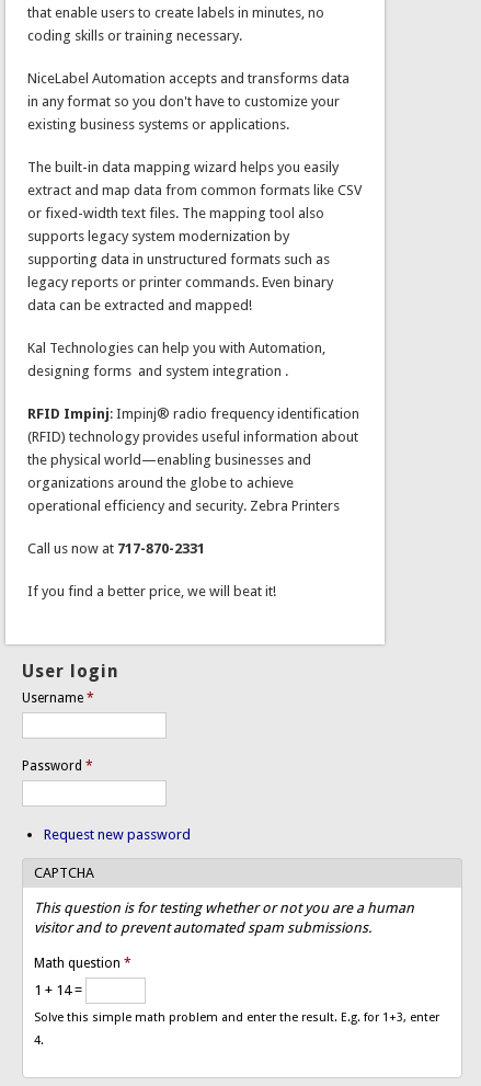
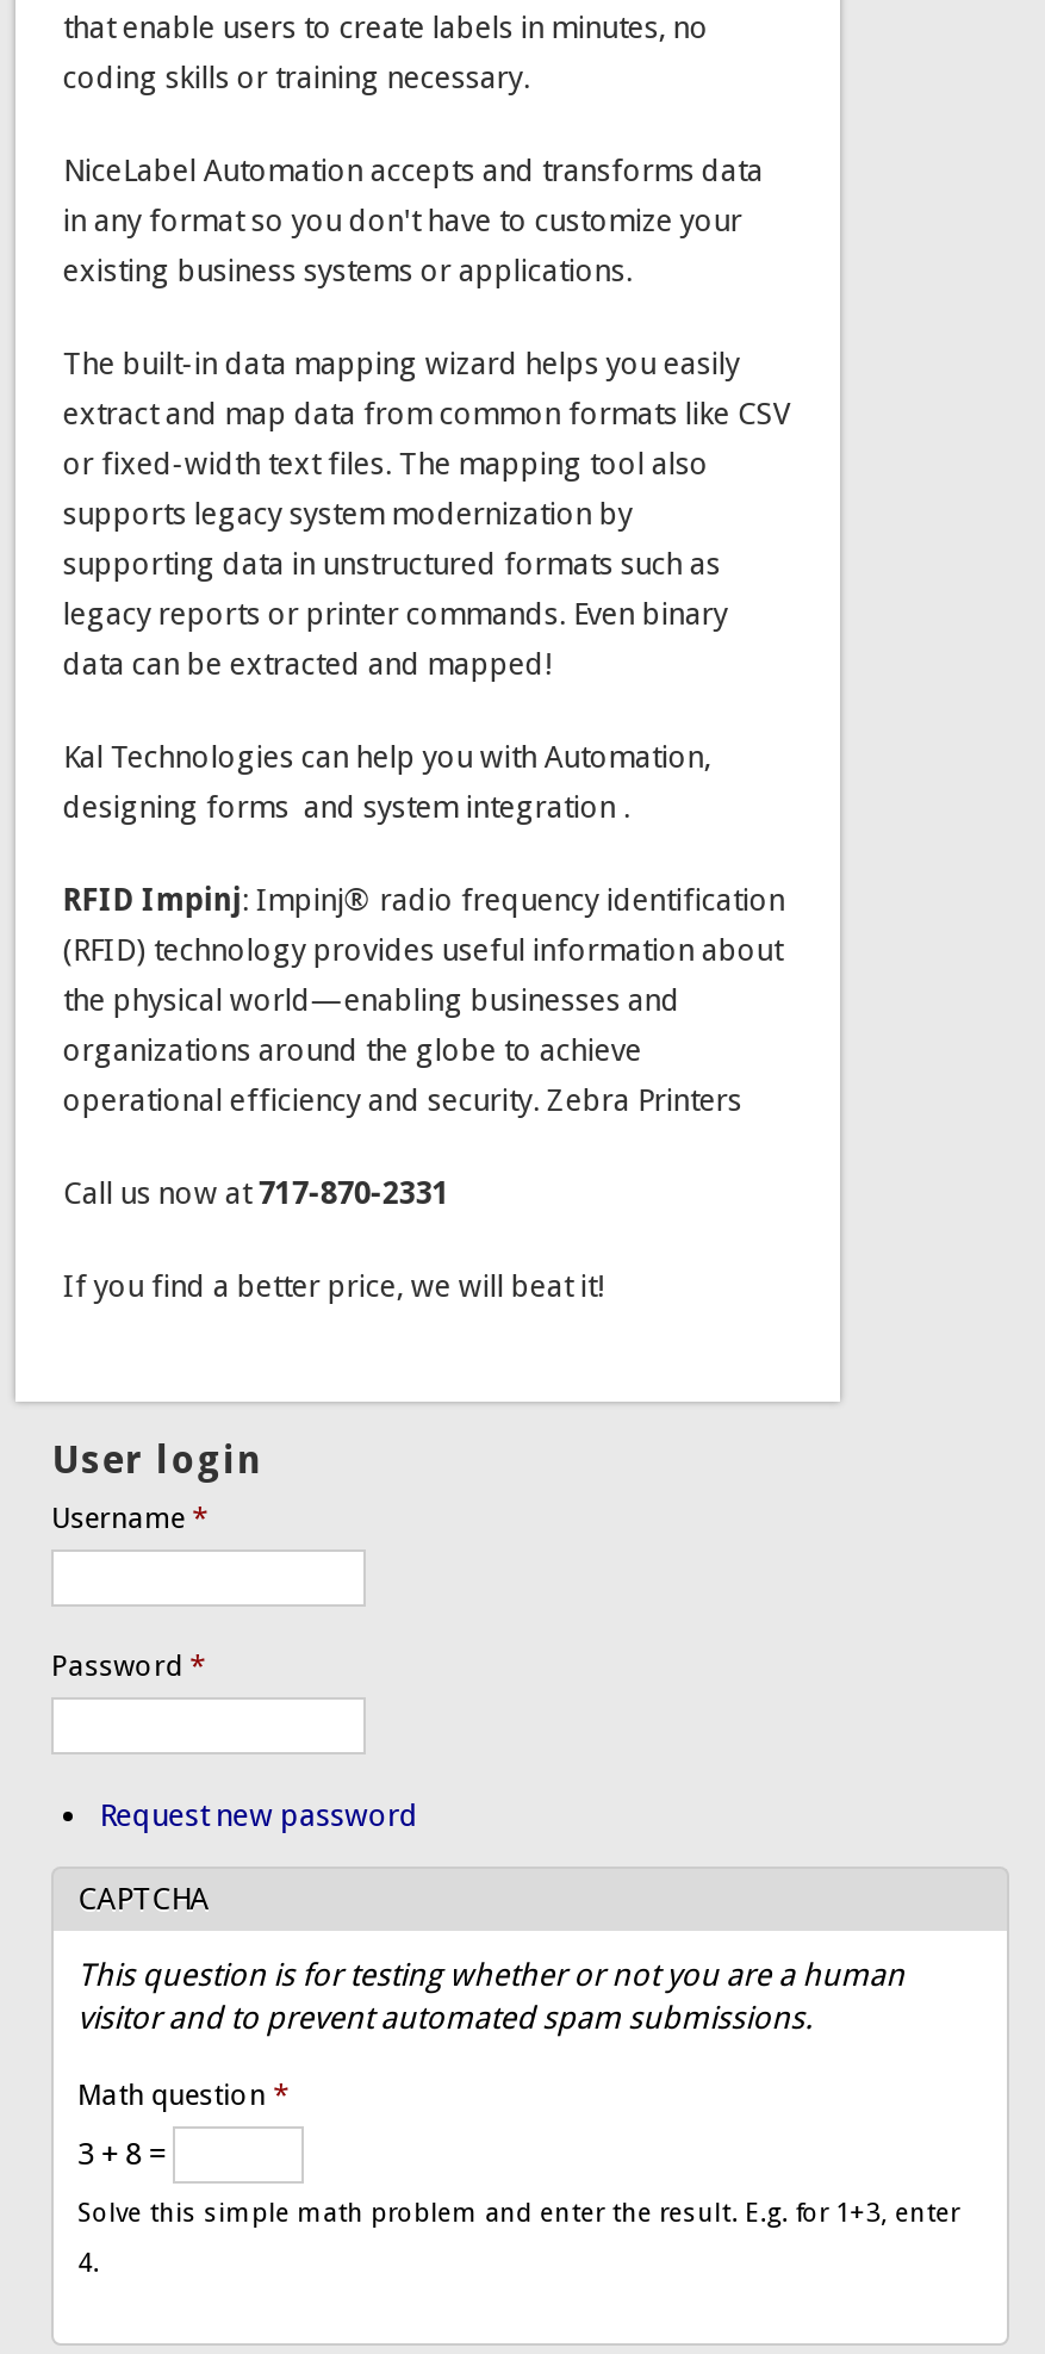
- 1 + 14 =
+ 3 + 8 =
